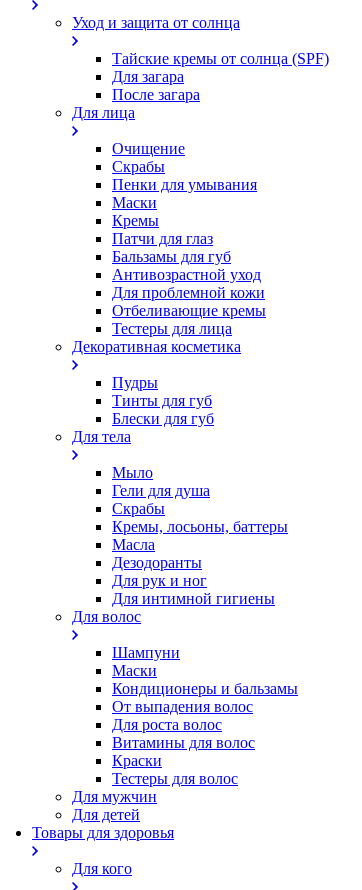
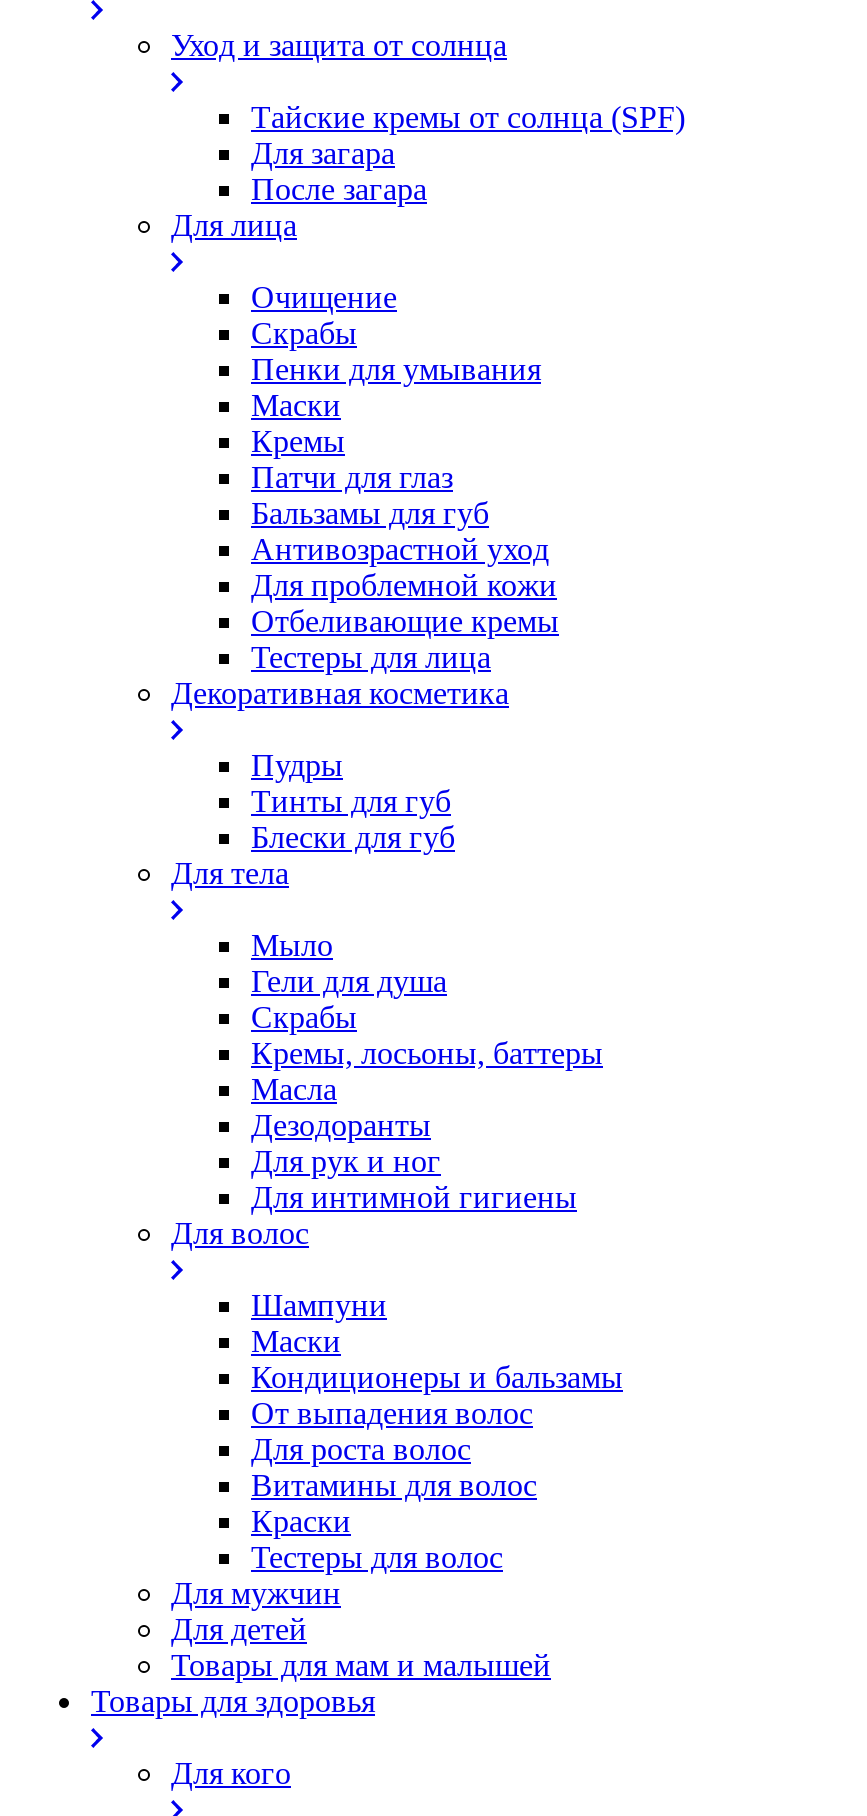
+ Товары для мам и малышей
